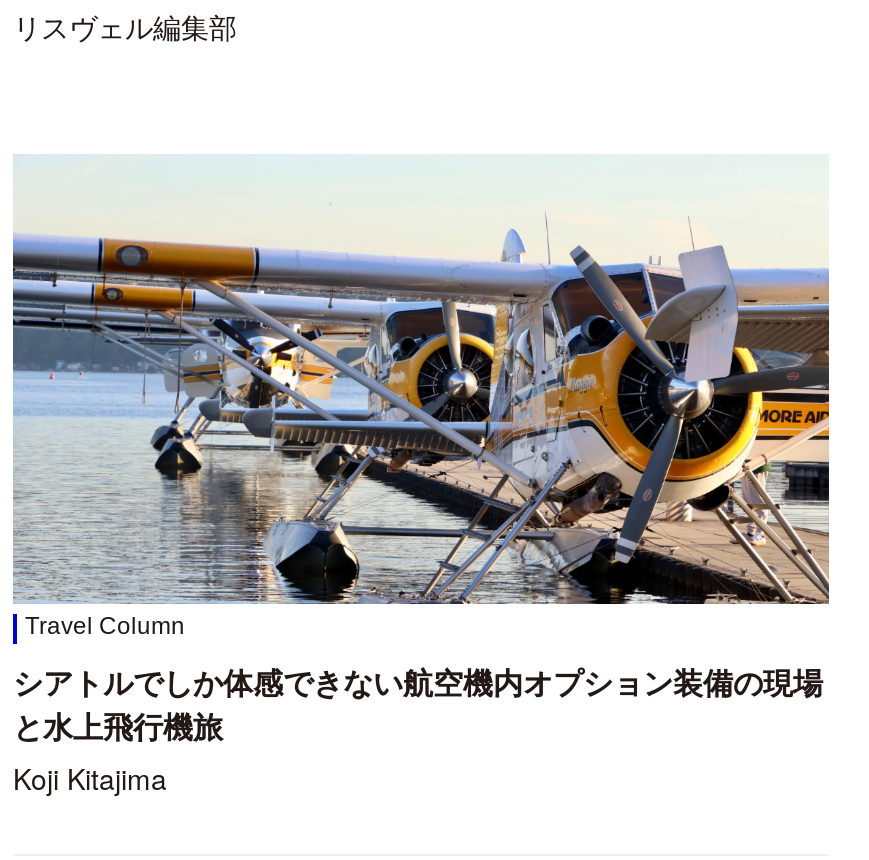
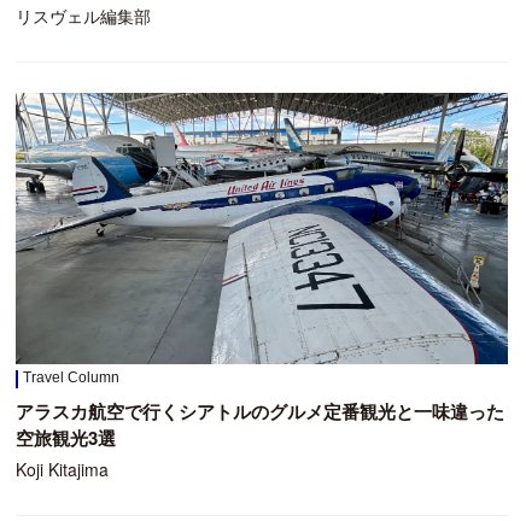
- [image]
- シアトルでしか体感できない航空機内オプション装備の現場
- と水上飛行機旅
+ [image]
+ アラスカ航空で行くシアトルのグルメ定番観光と一味違った
+ 空旅観光3選
